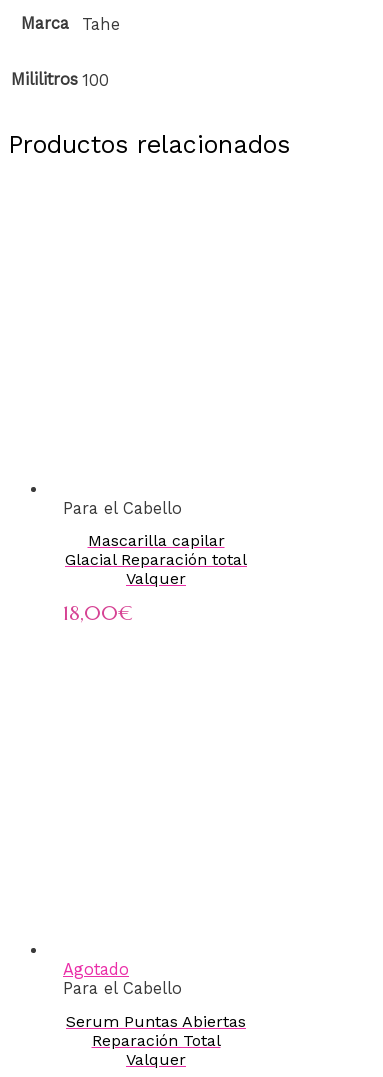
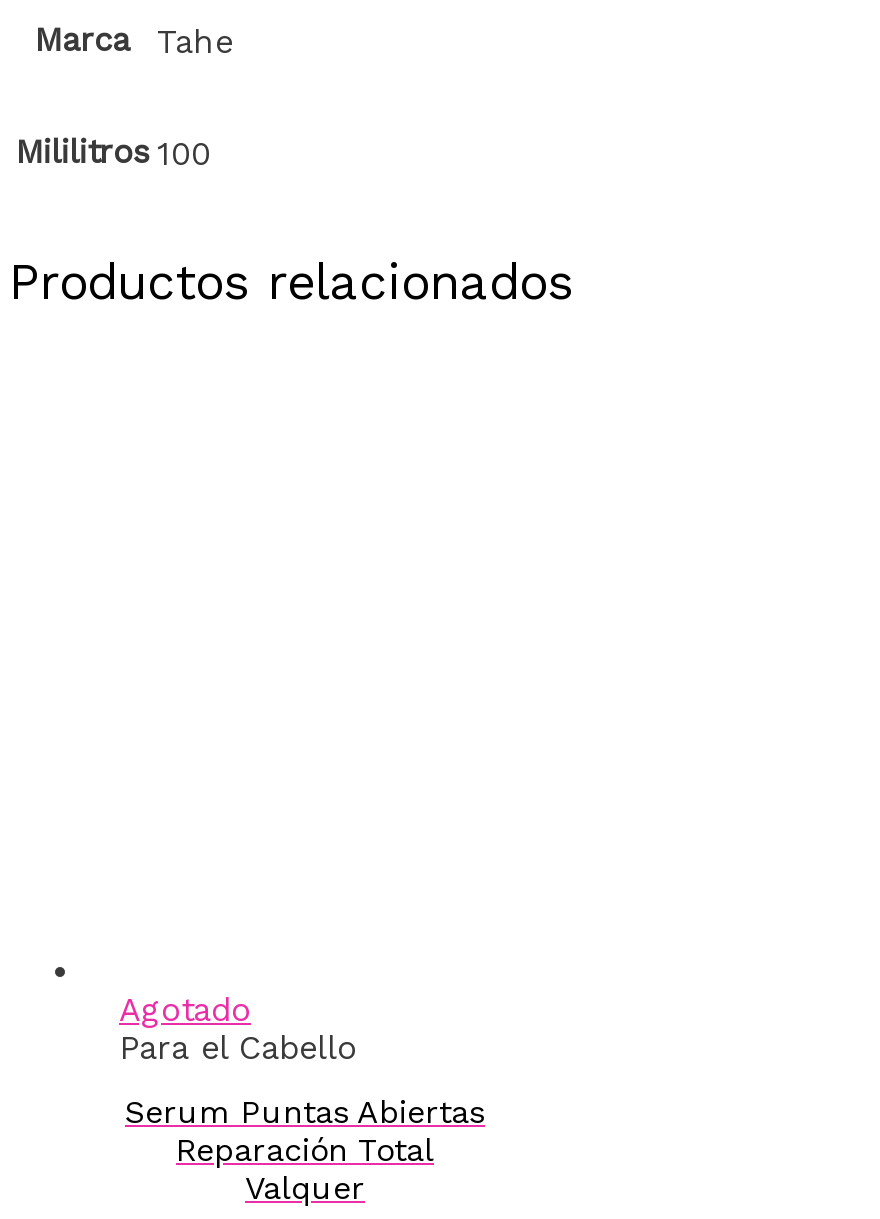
- Para el Cabello
- Mascarilla capilar
- Glacial Reparación total
- Valquer
- 18,00€
